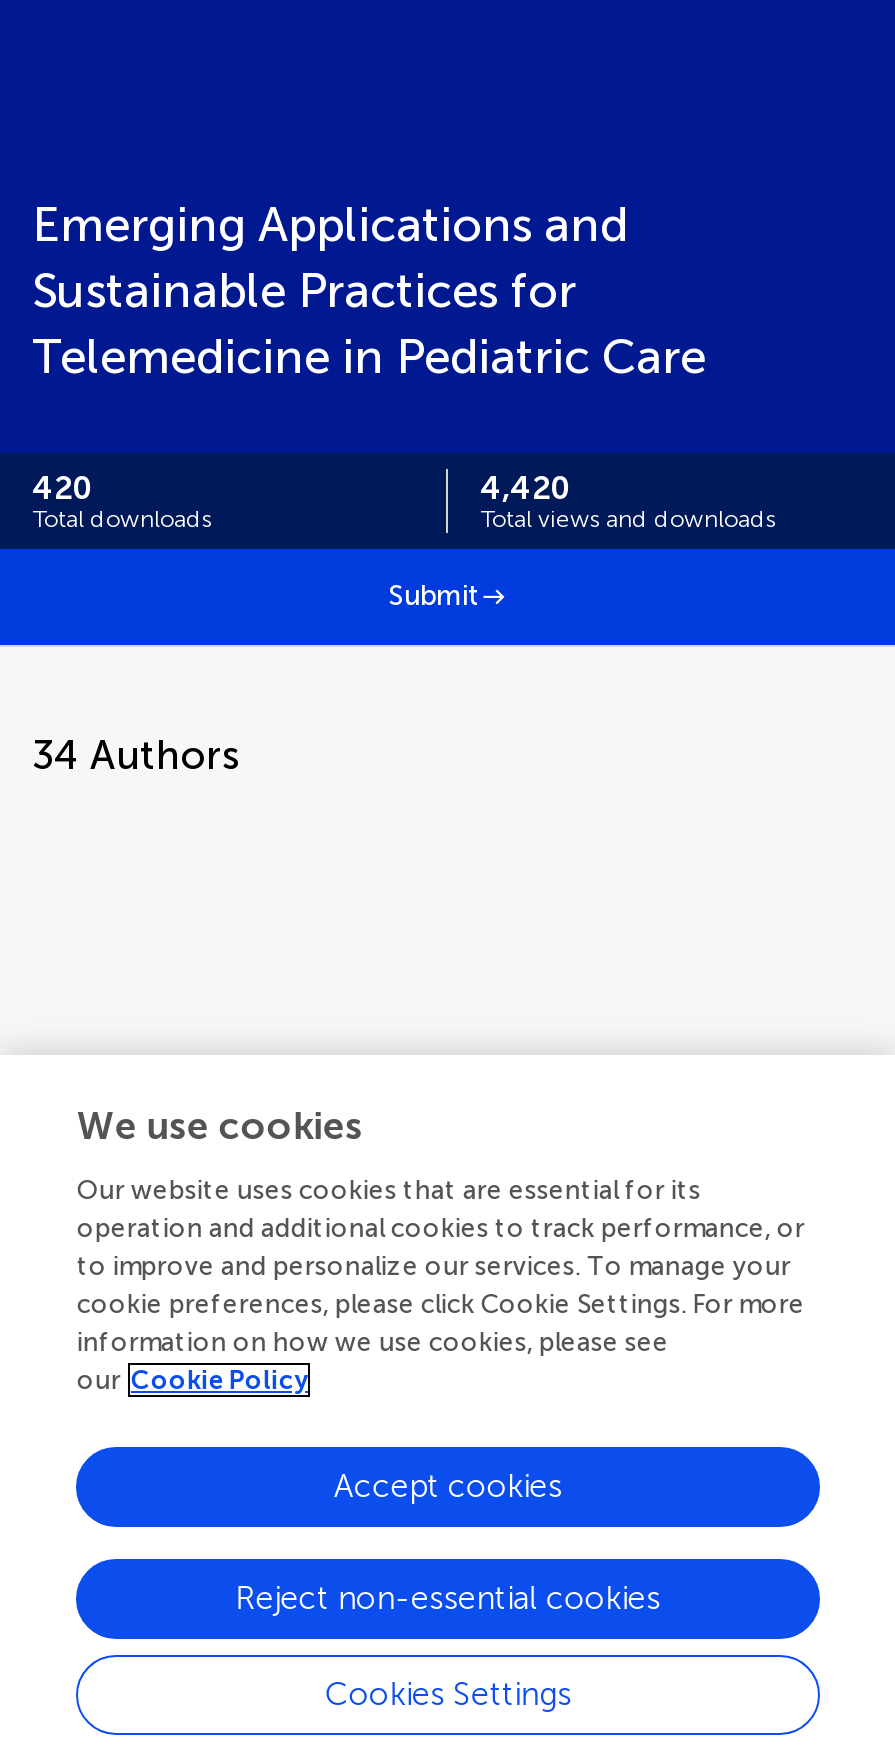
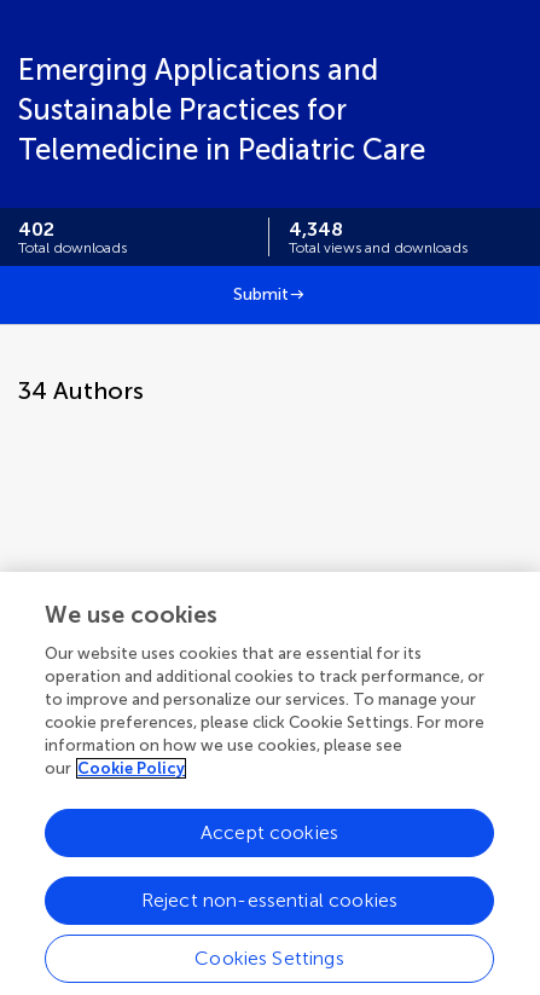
- 420
+ 402

- 4,420
+ 4,348
